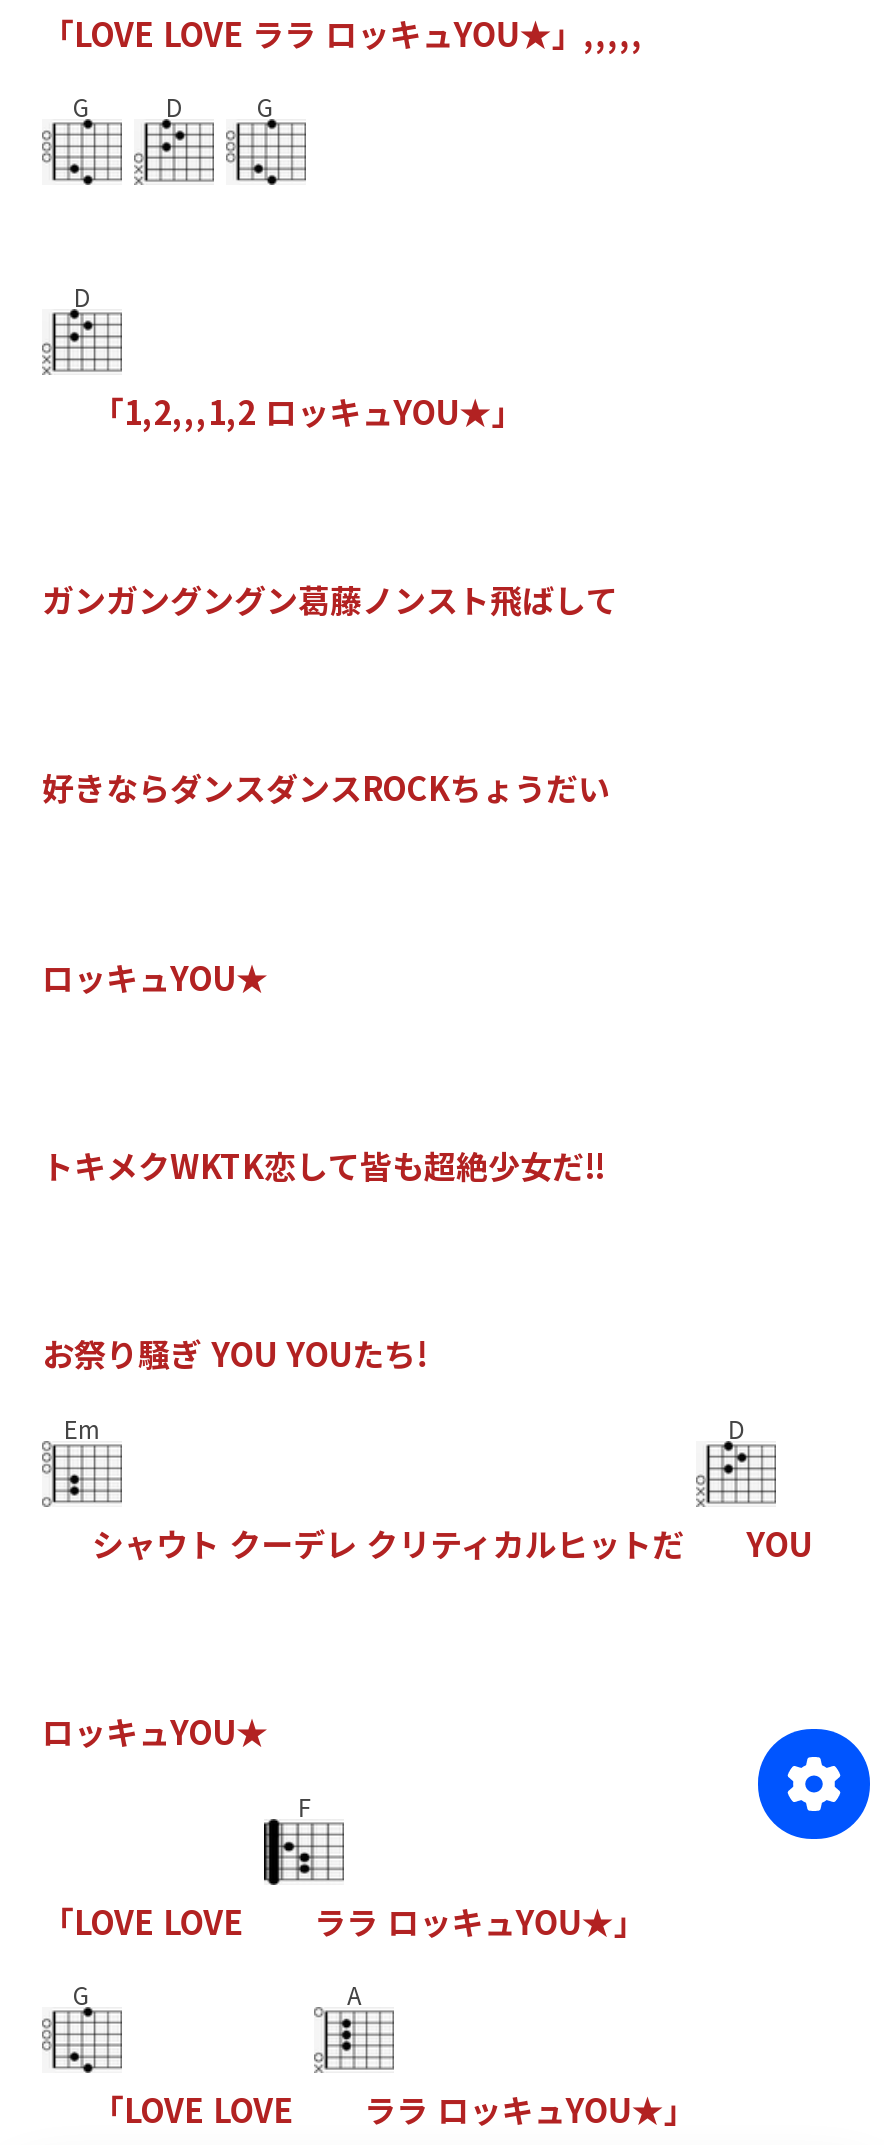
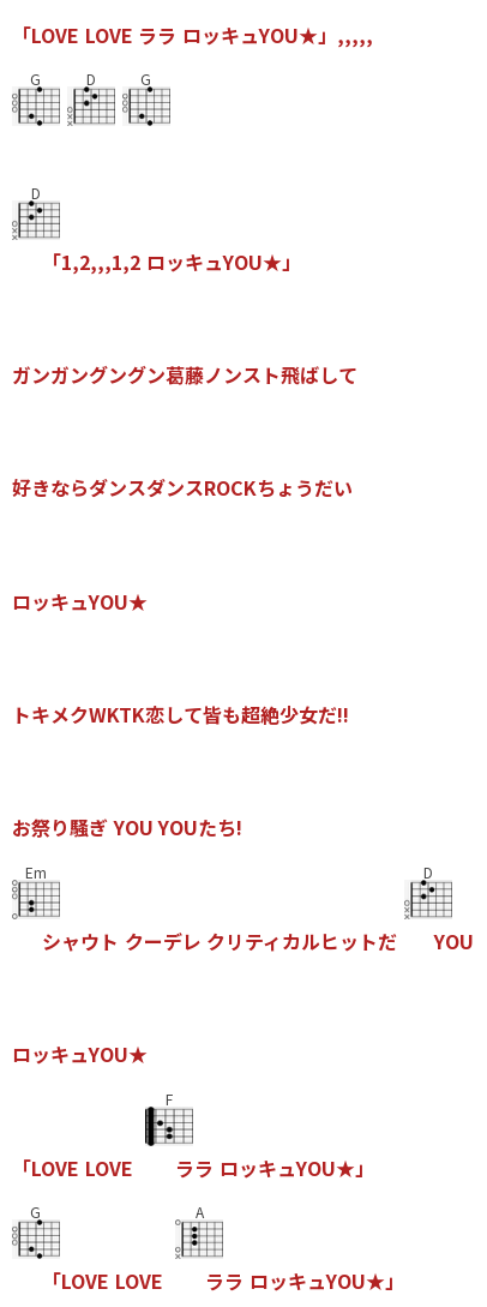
- [image]
